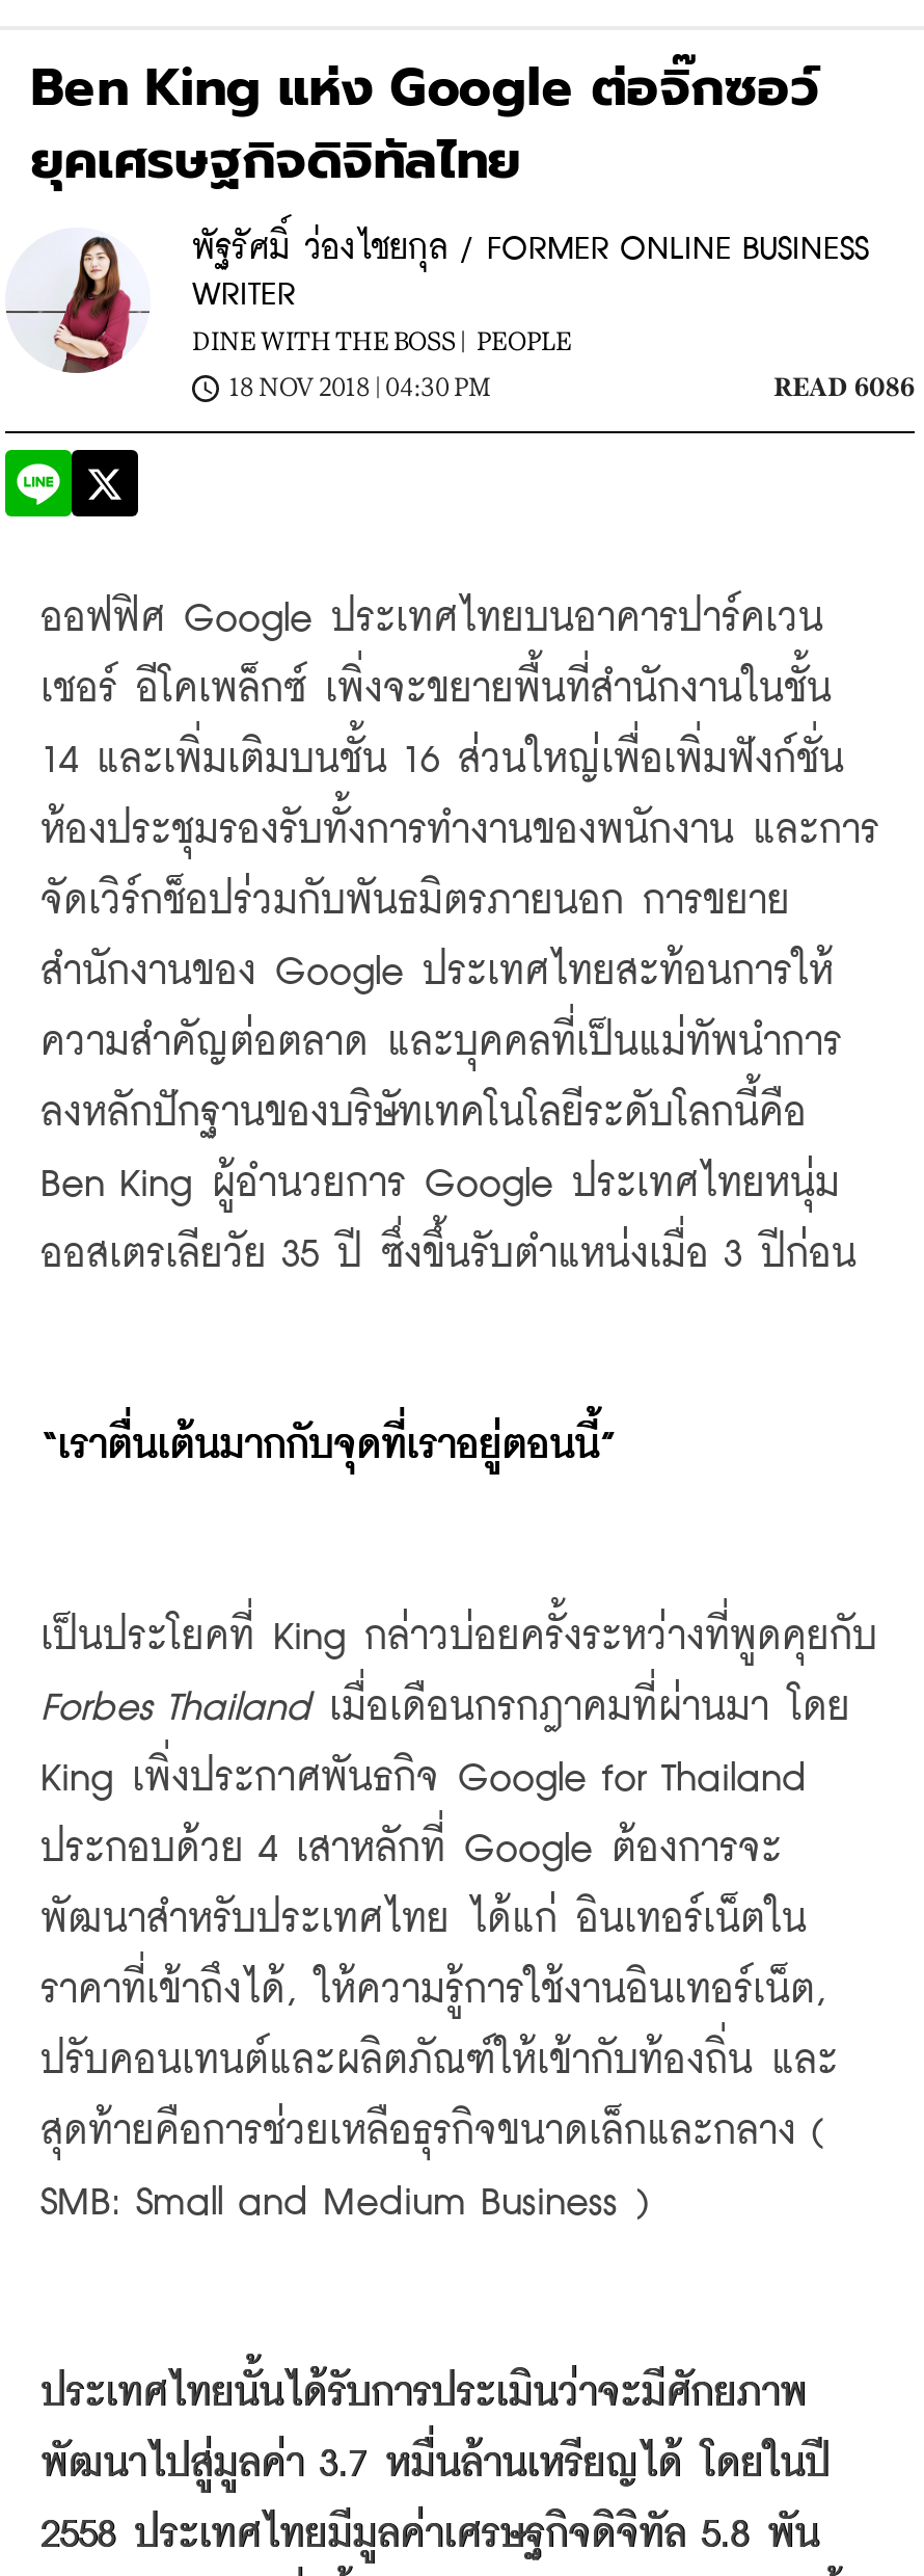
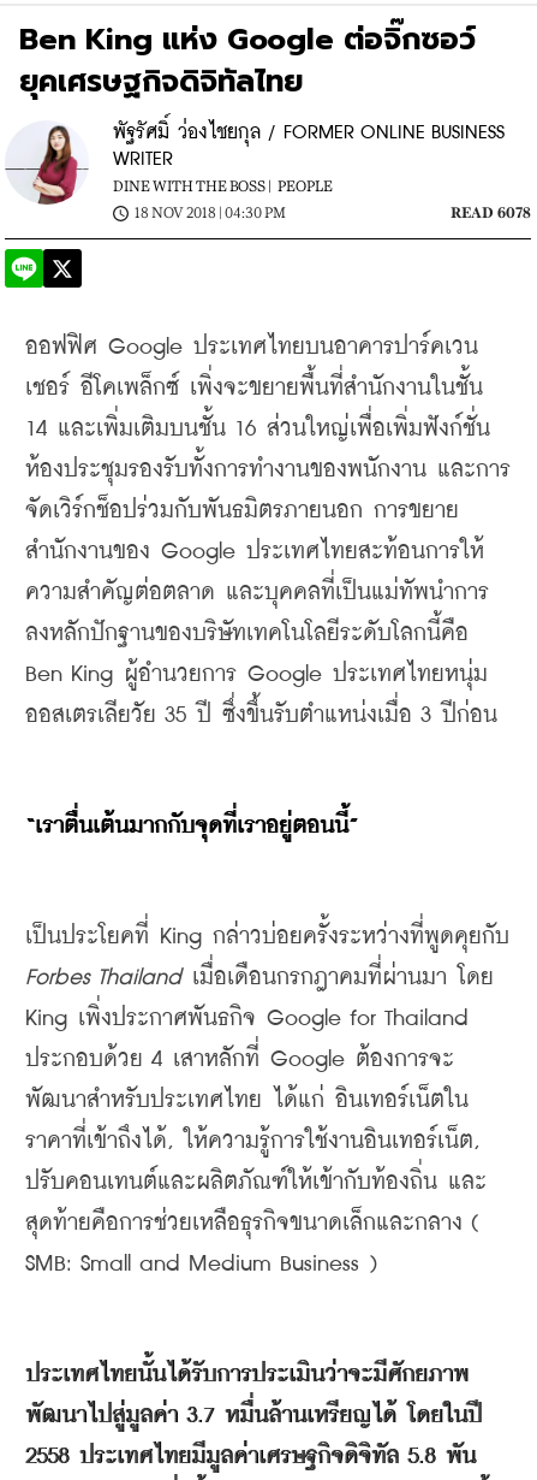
- READ 6086
+ READ 6078
